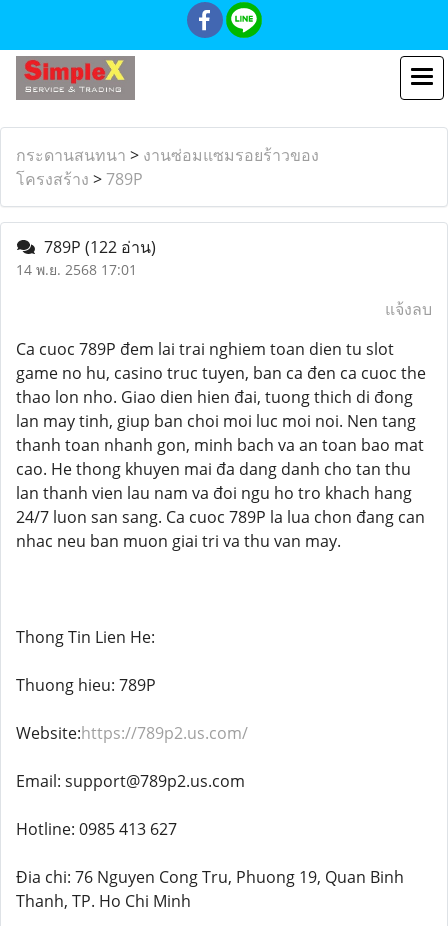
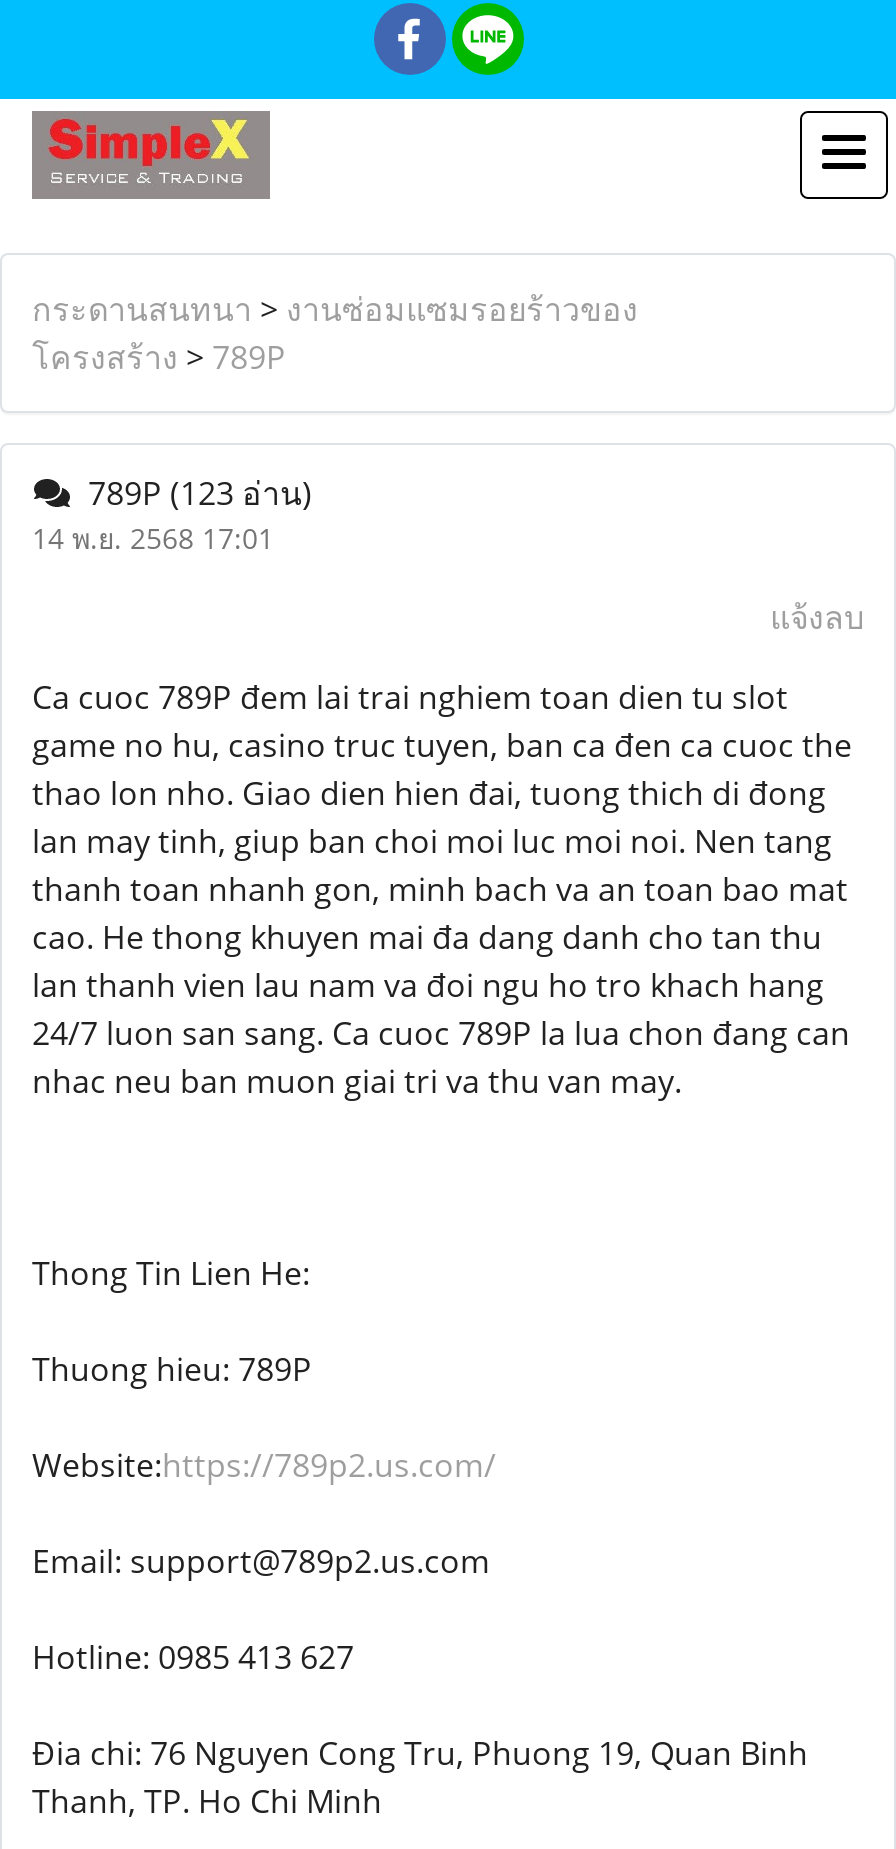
- 789P (122 อ่าน)
+ 789P (123 อ่าน)
